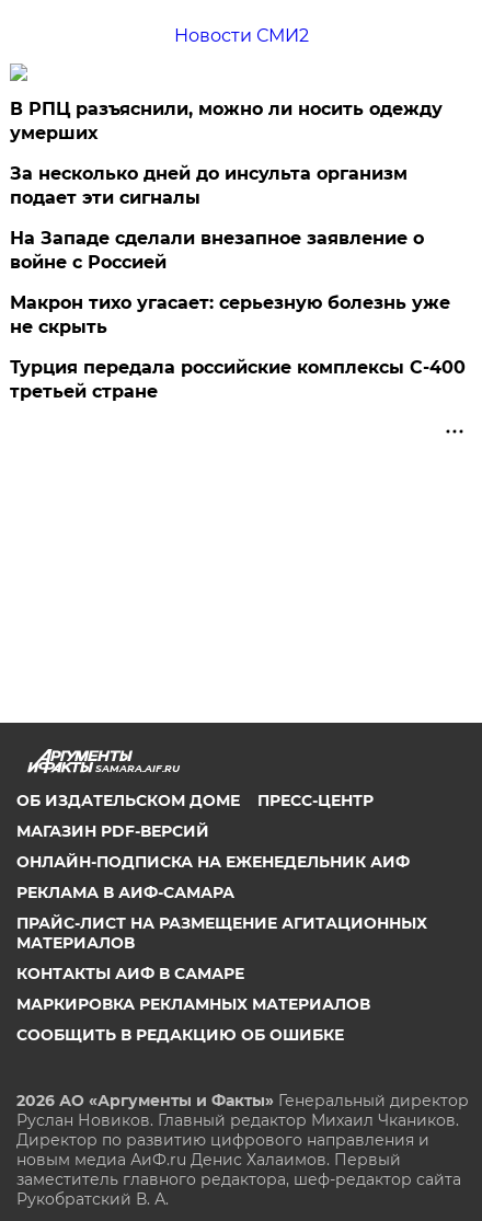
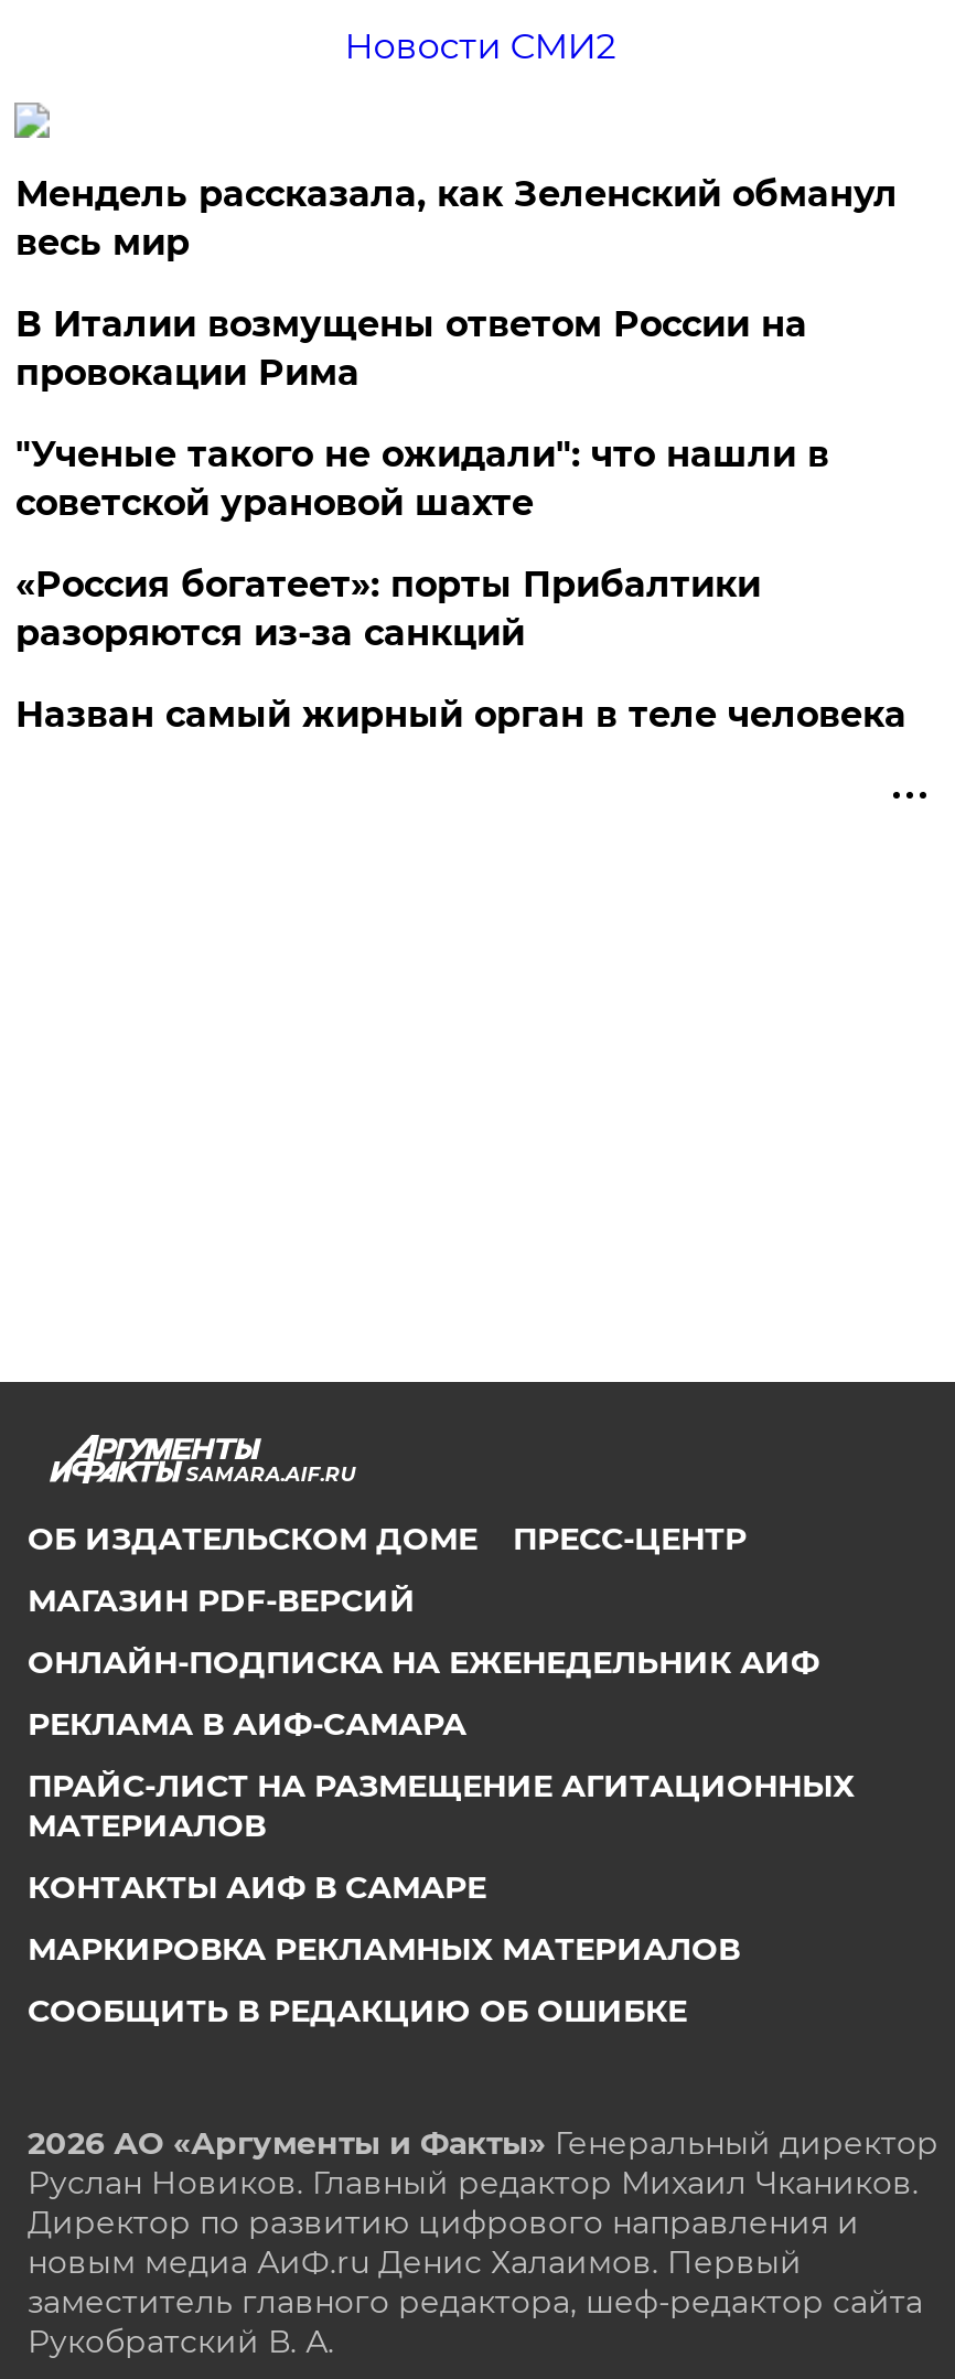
- В РПЦ разъяснили, можно ли носить одежду
- умерших
+ Мендель рассказала, как Зеленский обманул
+ весь мир

- За несколько дней до инсульта организм
- подает эти сигналы
+ В Италии возмущены ответом России на
+ провокации Рима

- На Западе сделали внезапное заявление о
- войне с Россией
+ "Ученые такого не ожидали": что нашли в
+ советской урановой шахте

- Макрон тихо угасает: серьезную болезнь уже
- не скрыть
+ «Россия богатеет»: порты Прибалтики
+ разоряются из-за санкций

- Турция передала российские комплексы С-400
- третьей стране
+ Назван самый жирный орган в теле человека
